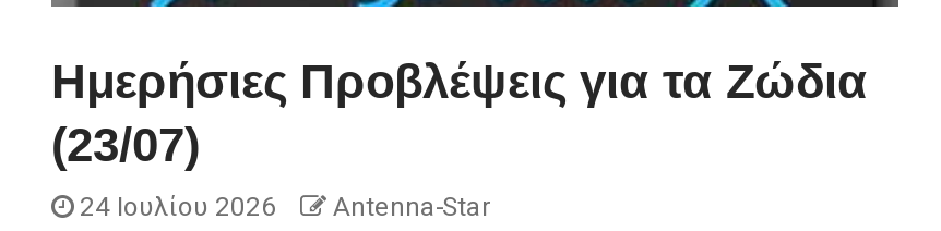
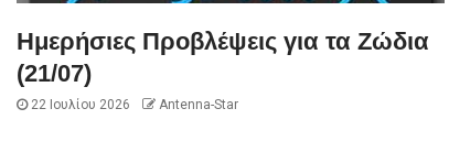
- (23/07)
+ (21/07)

- 24 Ιουλίου 2026 Antenna-Star
+ 22 Ιουλίου 2026 Antenna-Star
